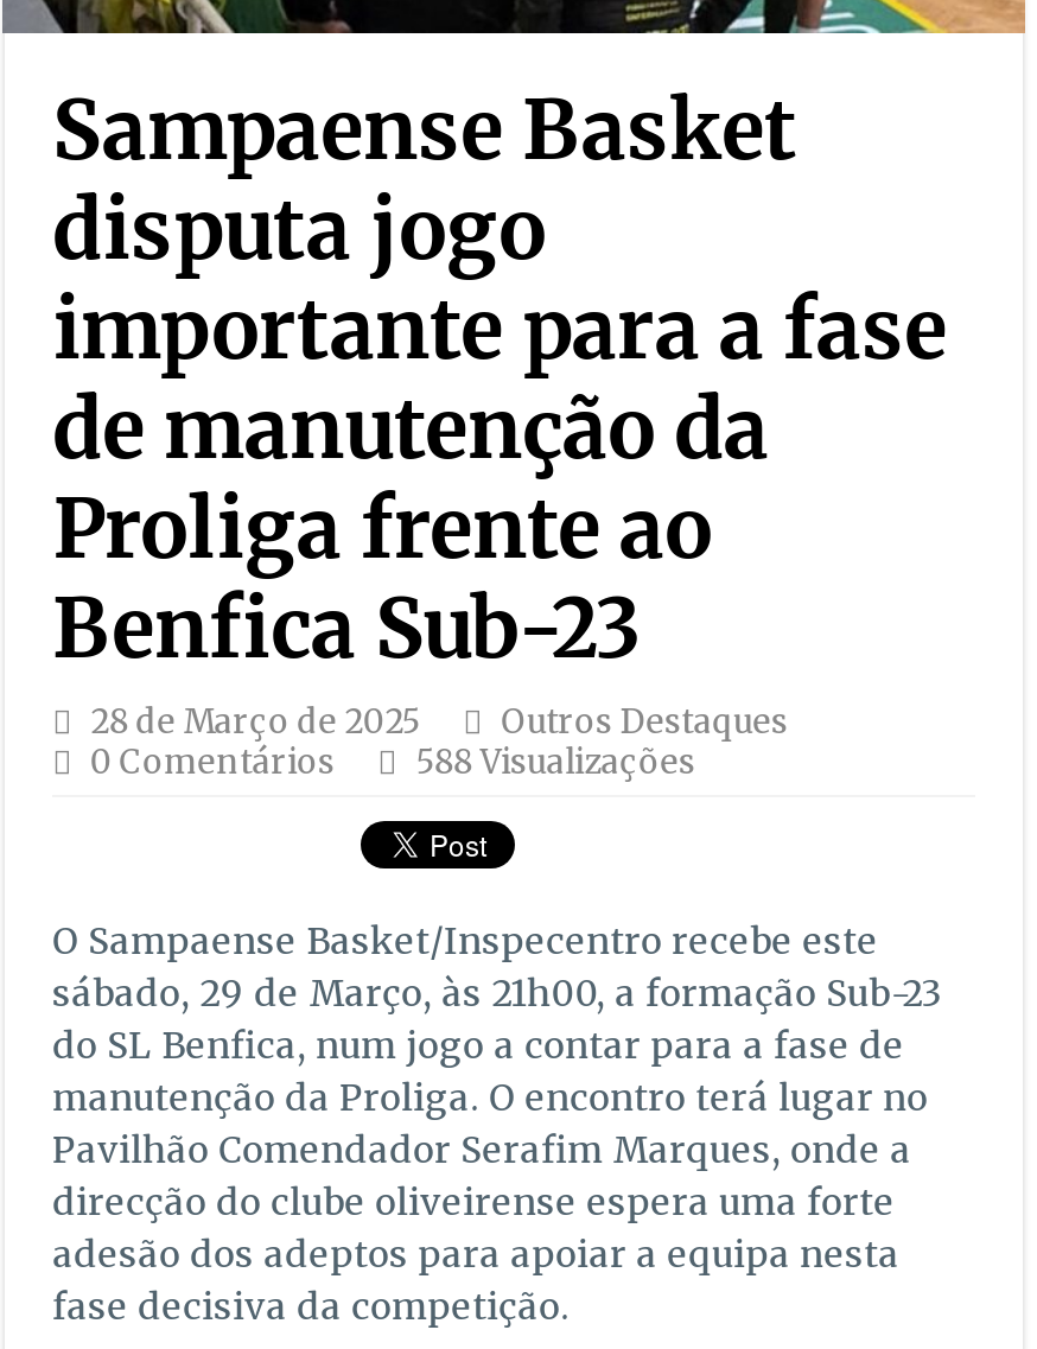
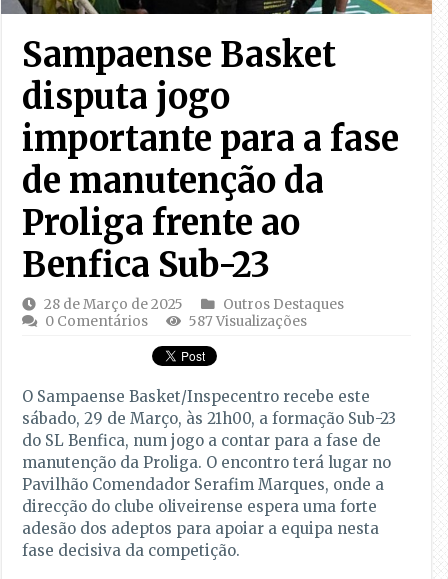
- 588 Visualizações
+ 587 Visualizações
